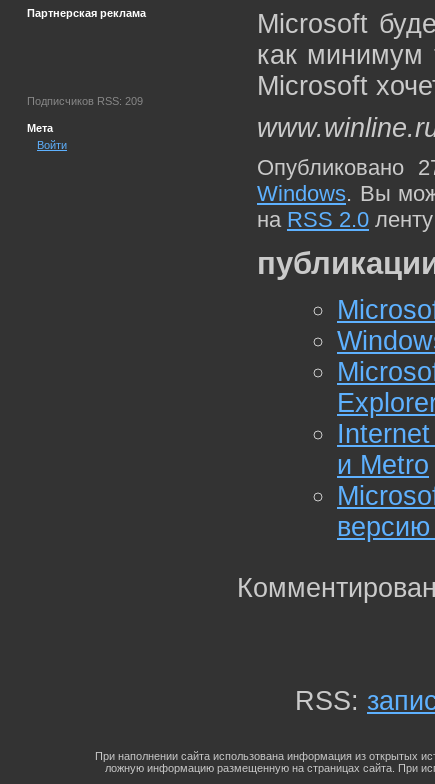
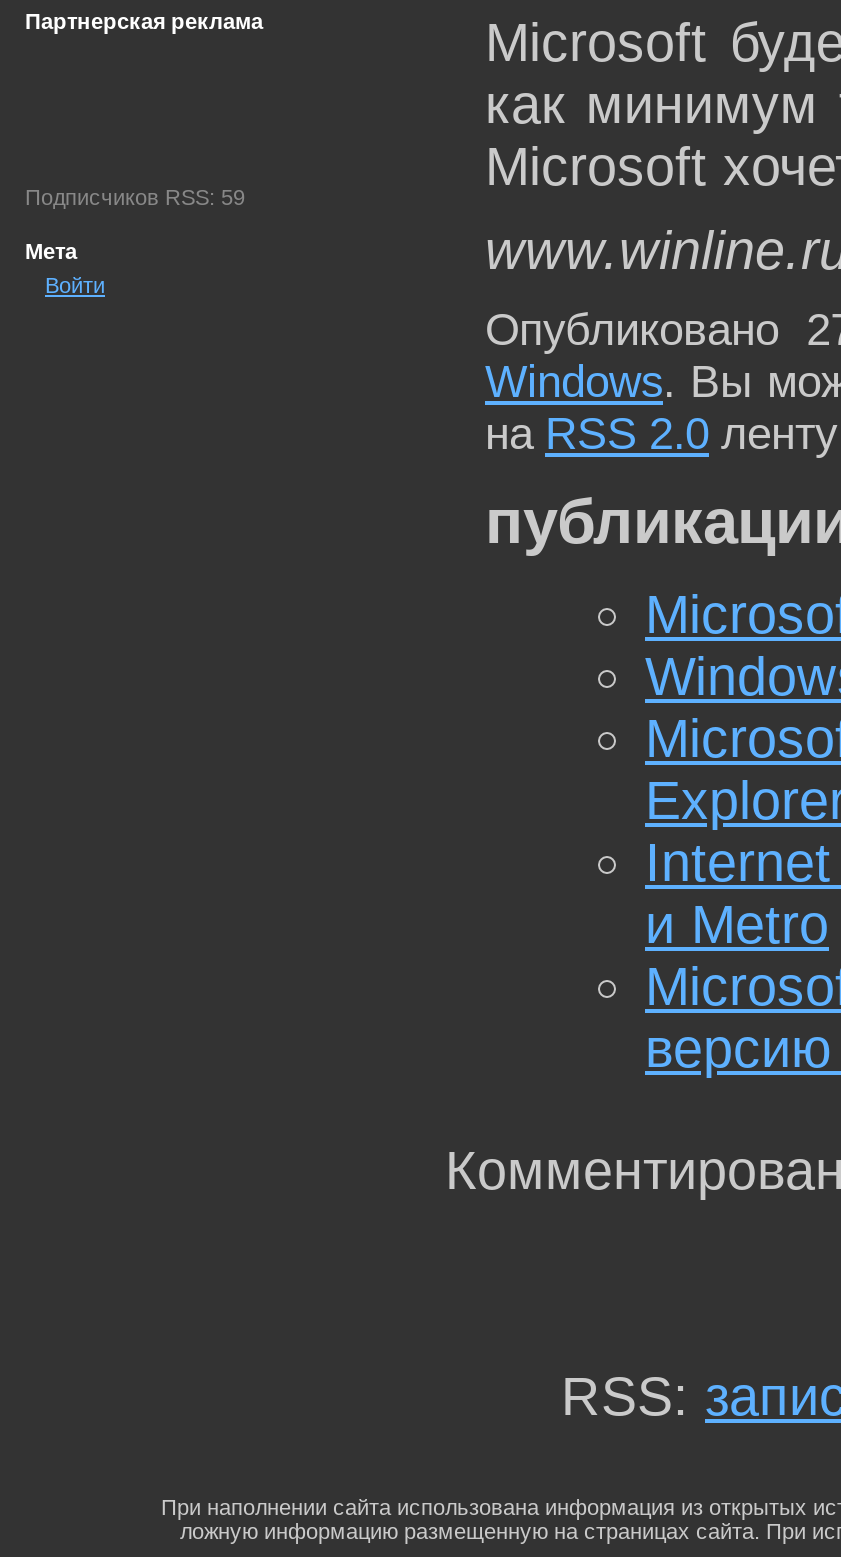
- Подписчиков RSS: 209
+ Подписчиков RSS: 59
